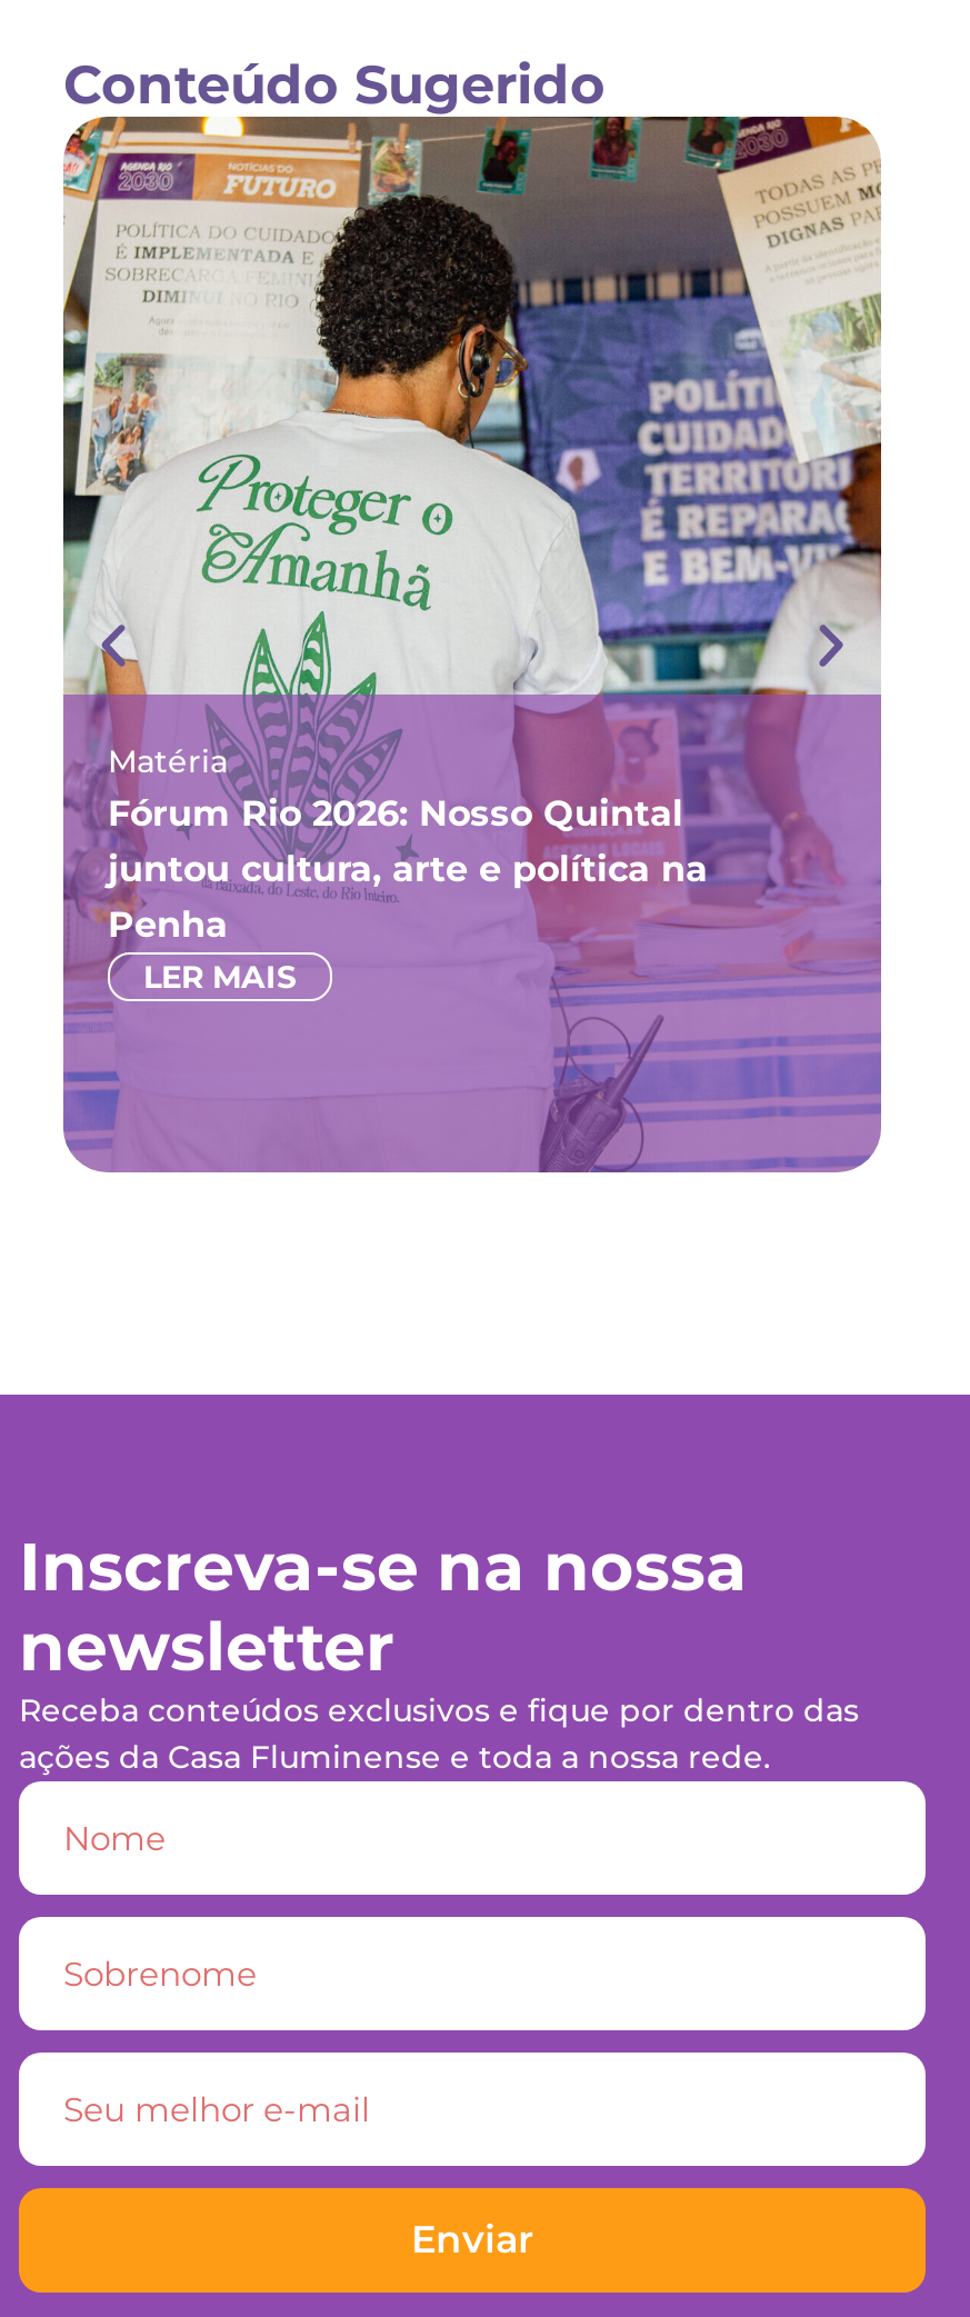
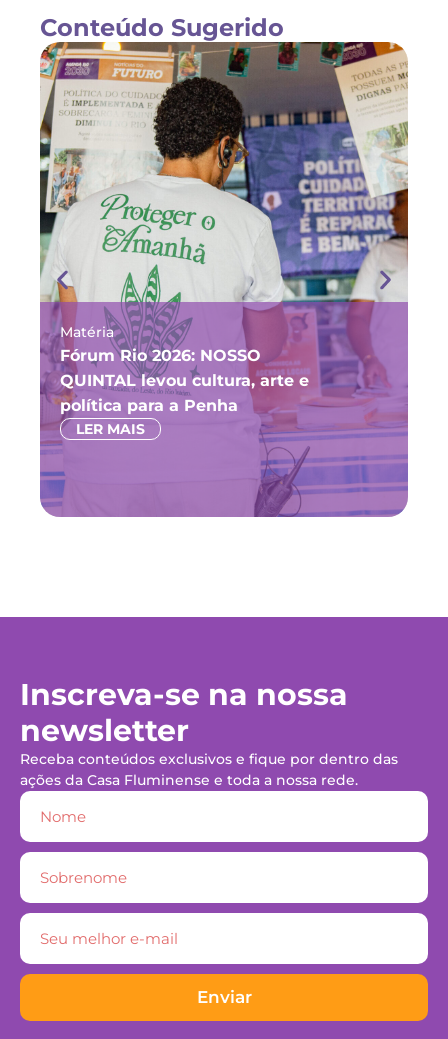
- Fórum Rio 2026: Nosso Quintal
- juntou cultura, arte e política na
- Penha
+ Fórum Rio 2026: NOSSO
+ QUINTAL levou cultura, arte e
+ política para a Penha
